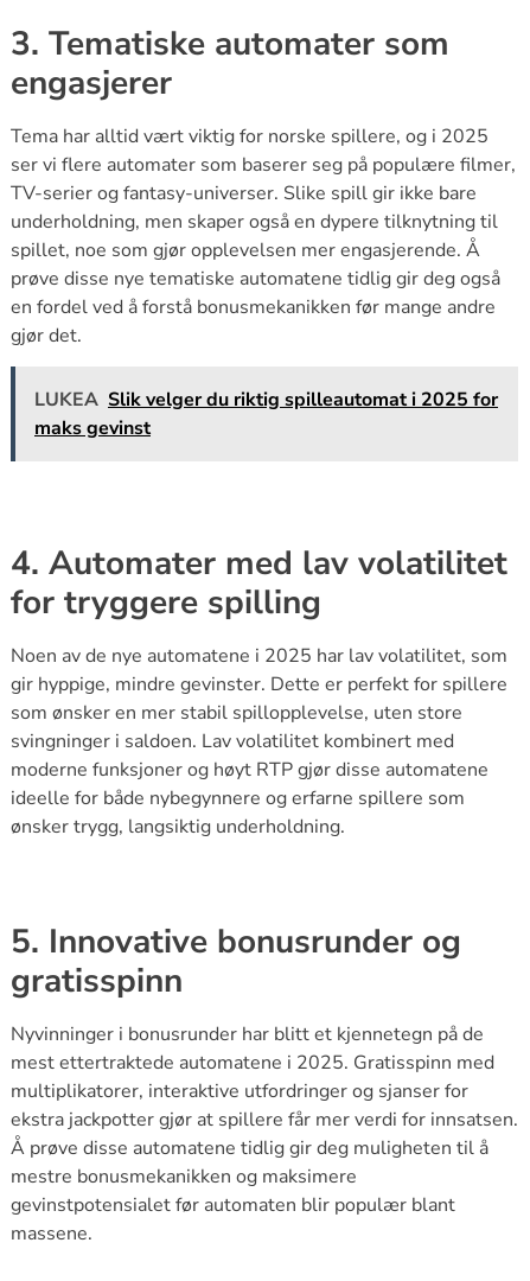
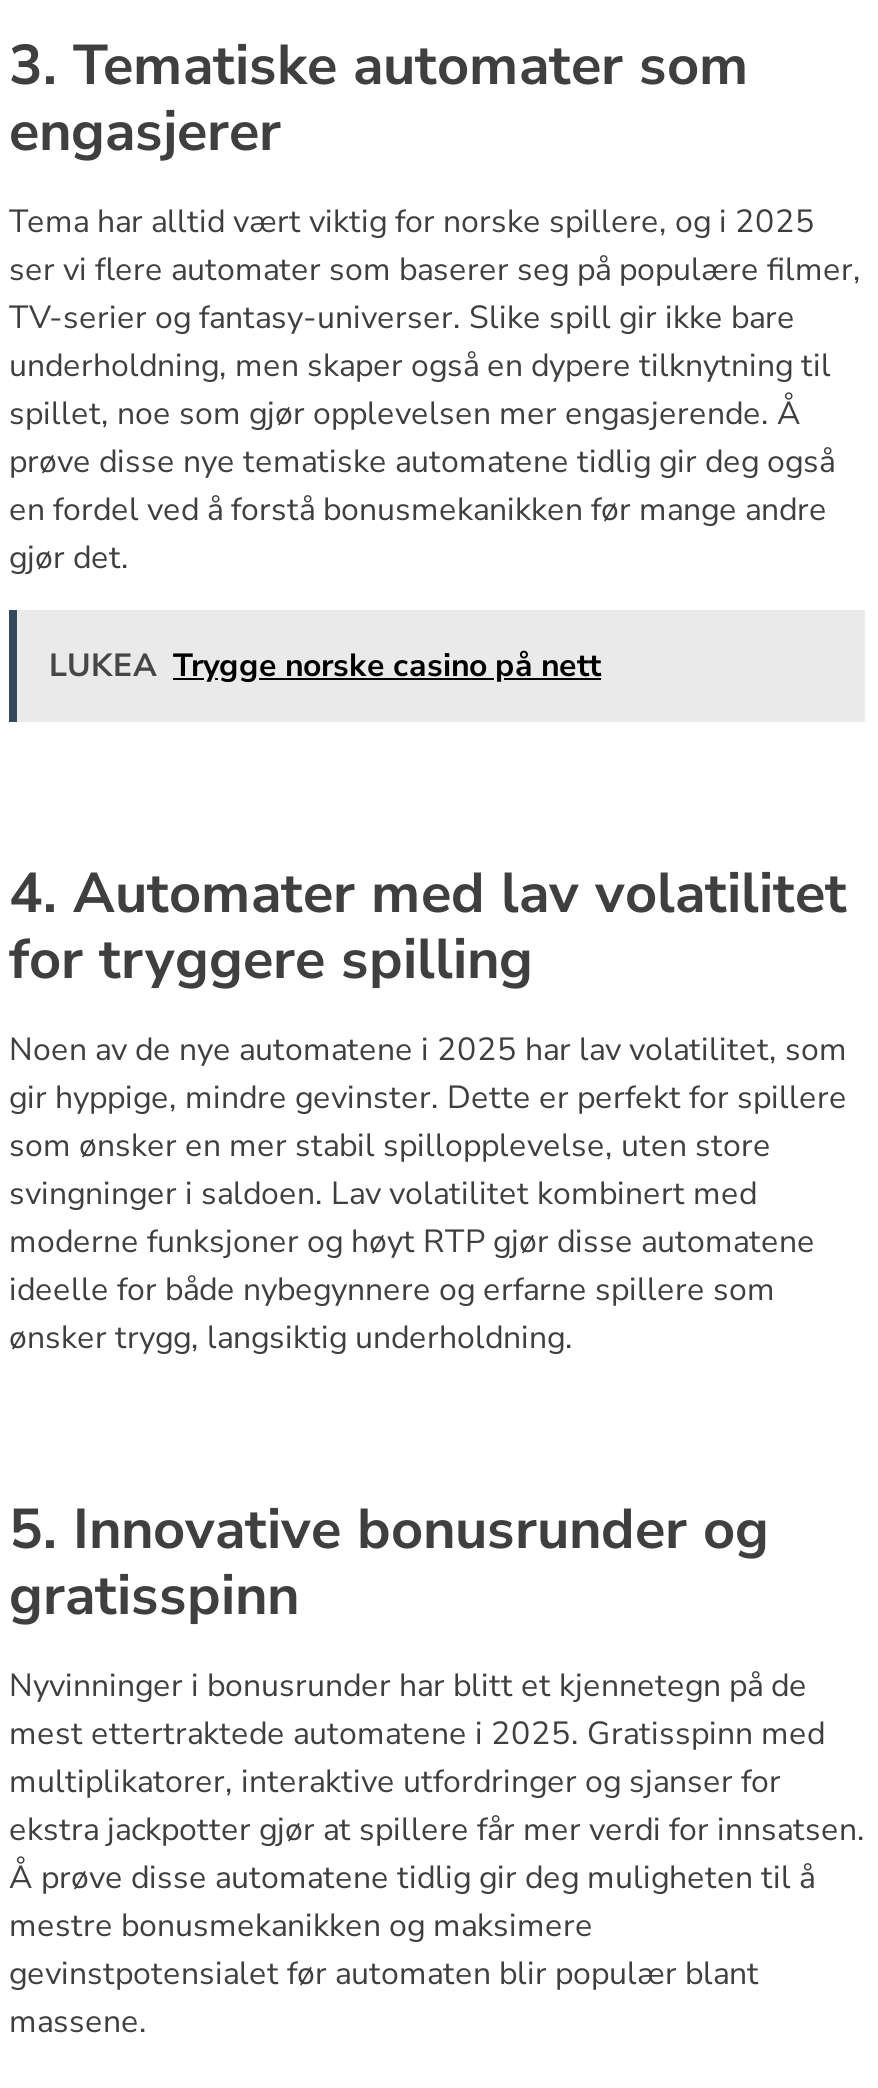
- LUKEA Slik velger du riktig spilleautomat i 2025 for
- maks gevinst
+ LUKEA Trygge norske casino på nett
